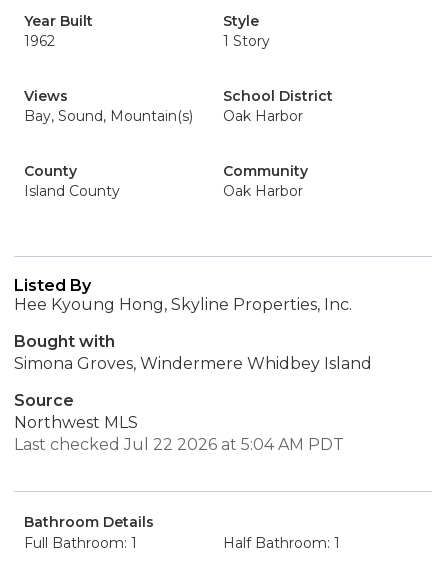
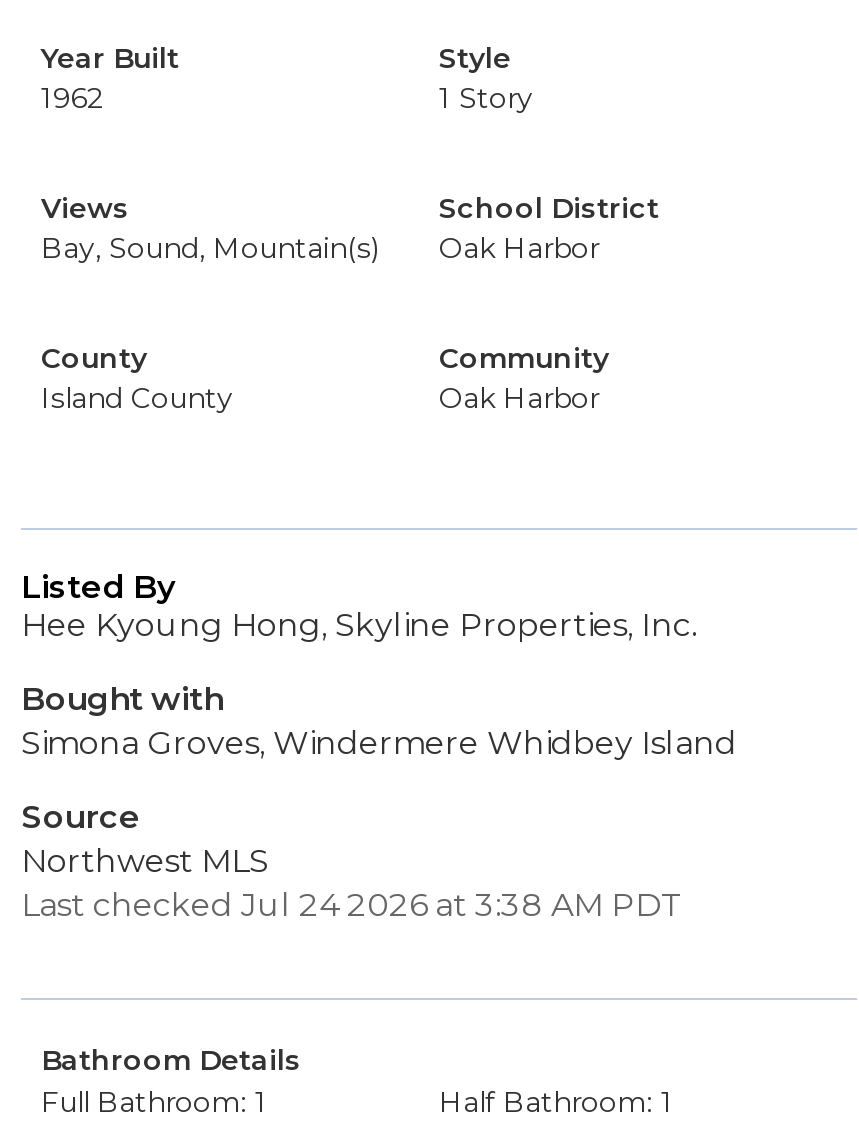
- Last checked Jul 22 2026 at 5:04 AM PDT
+ Last checked Jul 24 2026 at 3:38 AM PDT
